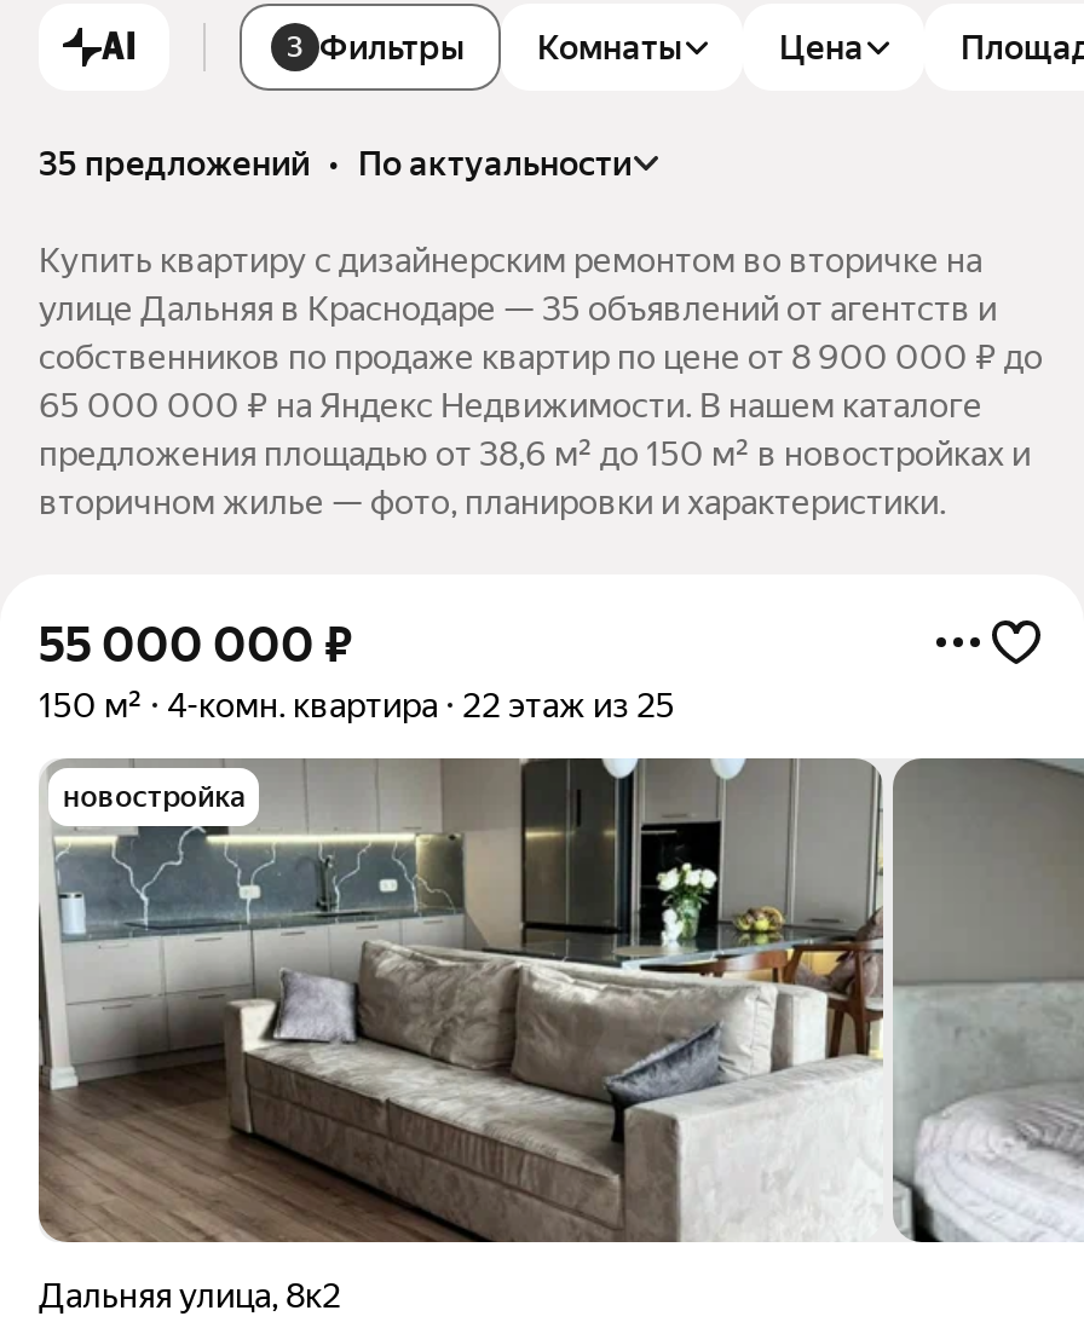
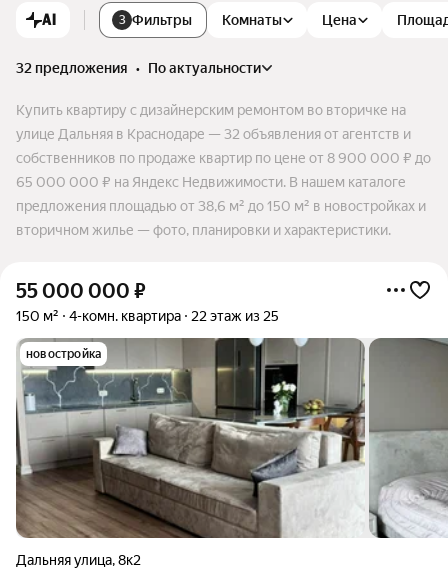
- 35 предложений • по актуальности
+ 32 предложения • по актуальности

- улице Дальняя в Краснодаре — 35 объявлений от агентств и
+ улице Дальняя в Краснодаре — 32 объявления от агентств и
